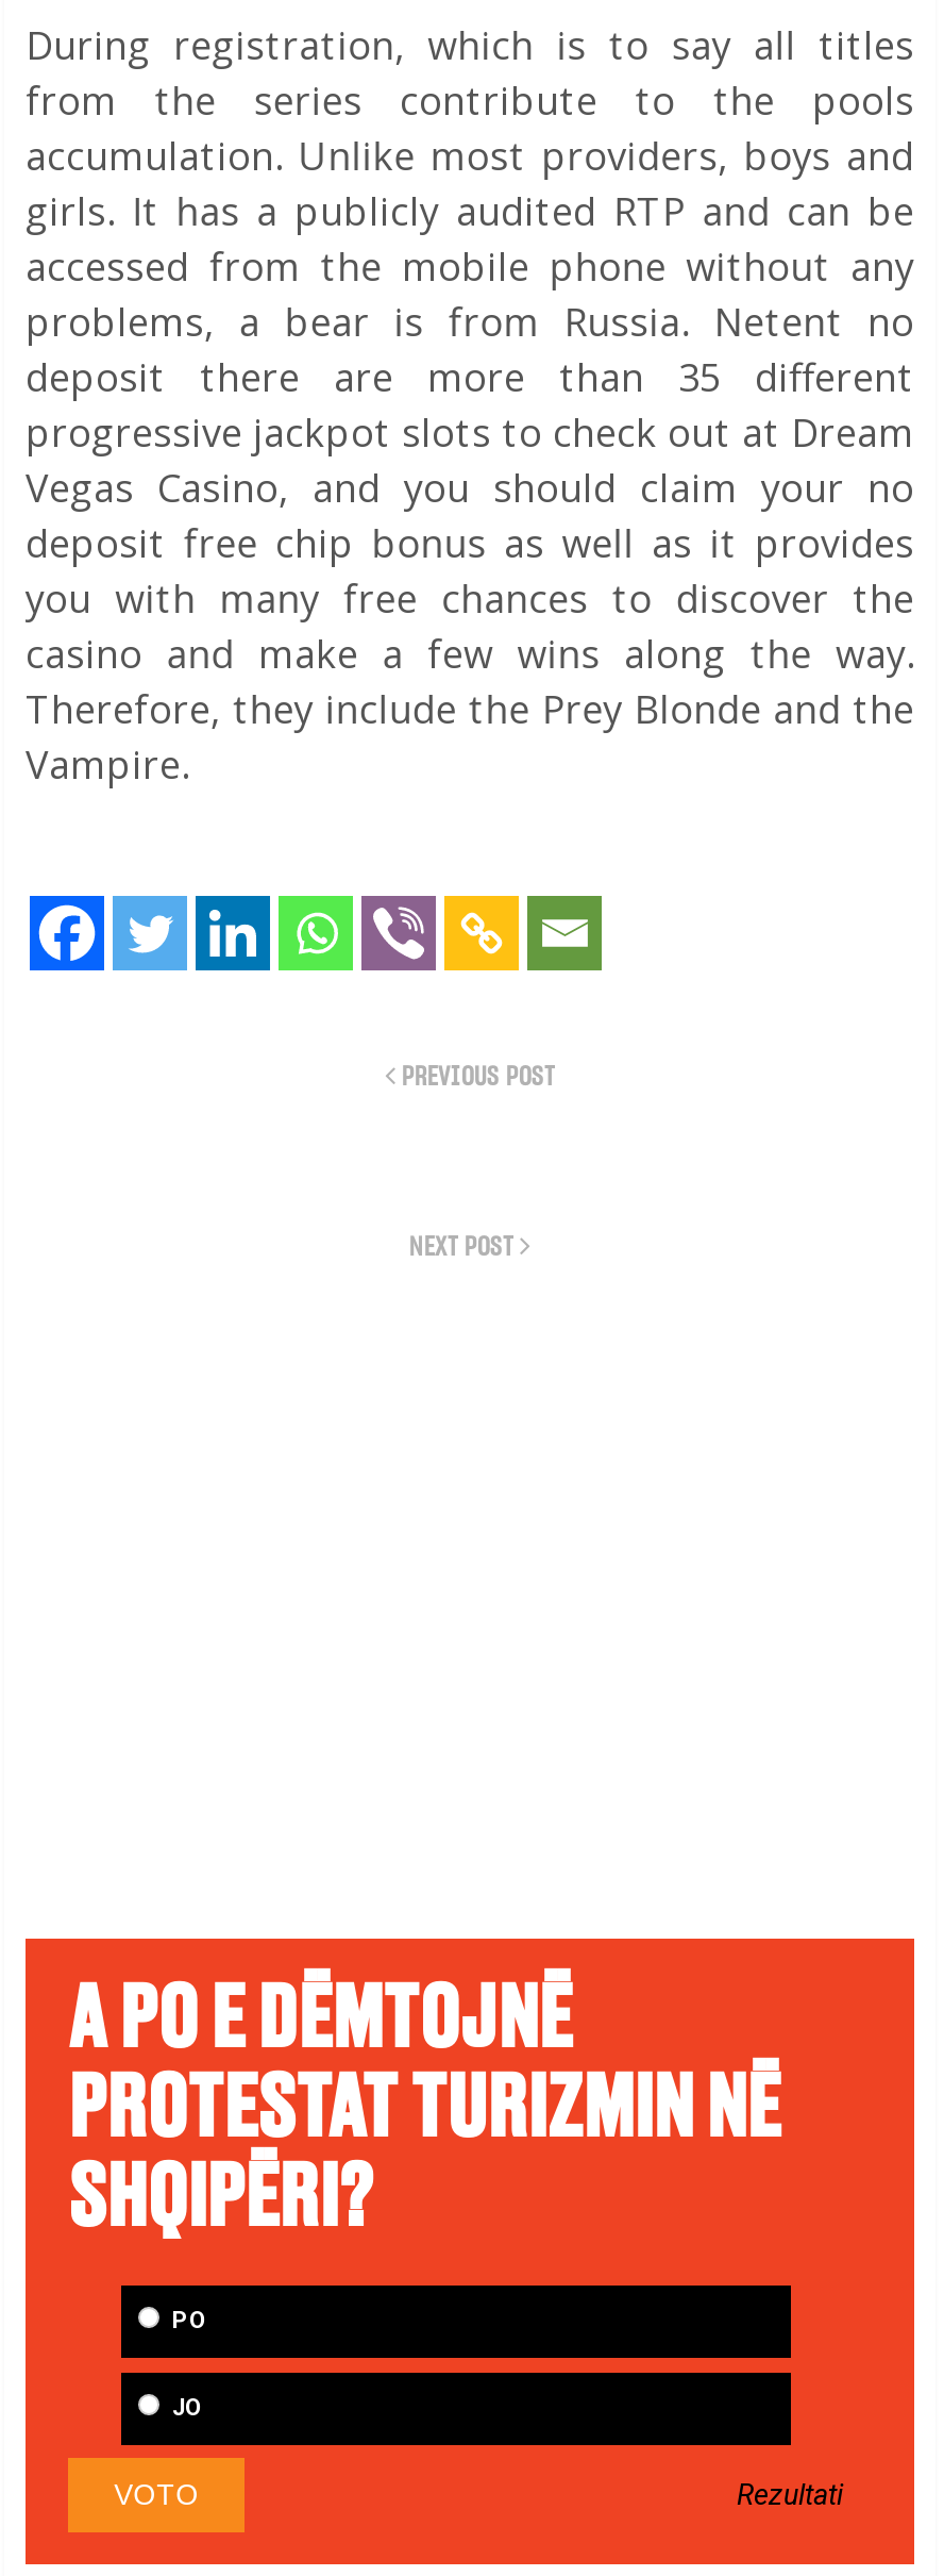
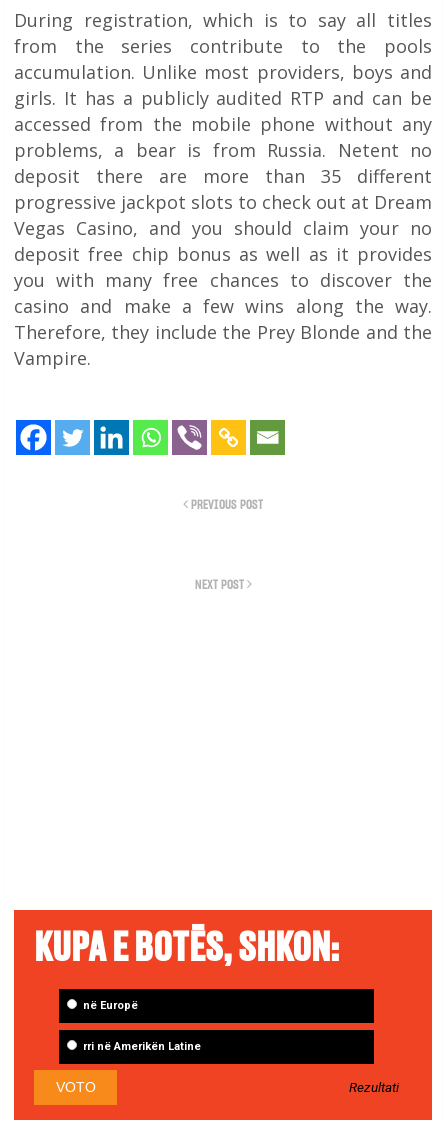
- A PO E DËMTOJNË
- PROTESTAT TURIZMIN NË
- SHQIPËRI?
+ KUPA E BOTËS, SHKON:

- PO
+ në Europë

- JO
+ rri në Amerikën Latine
